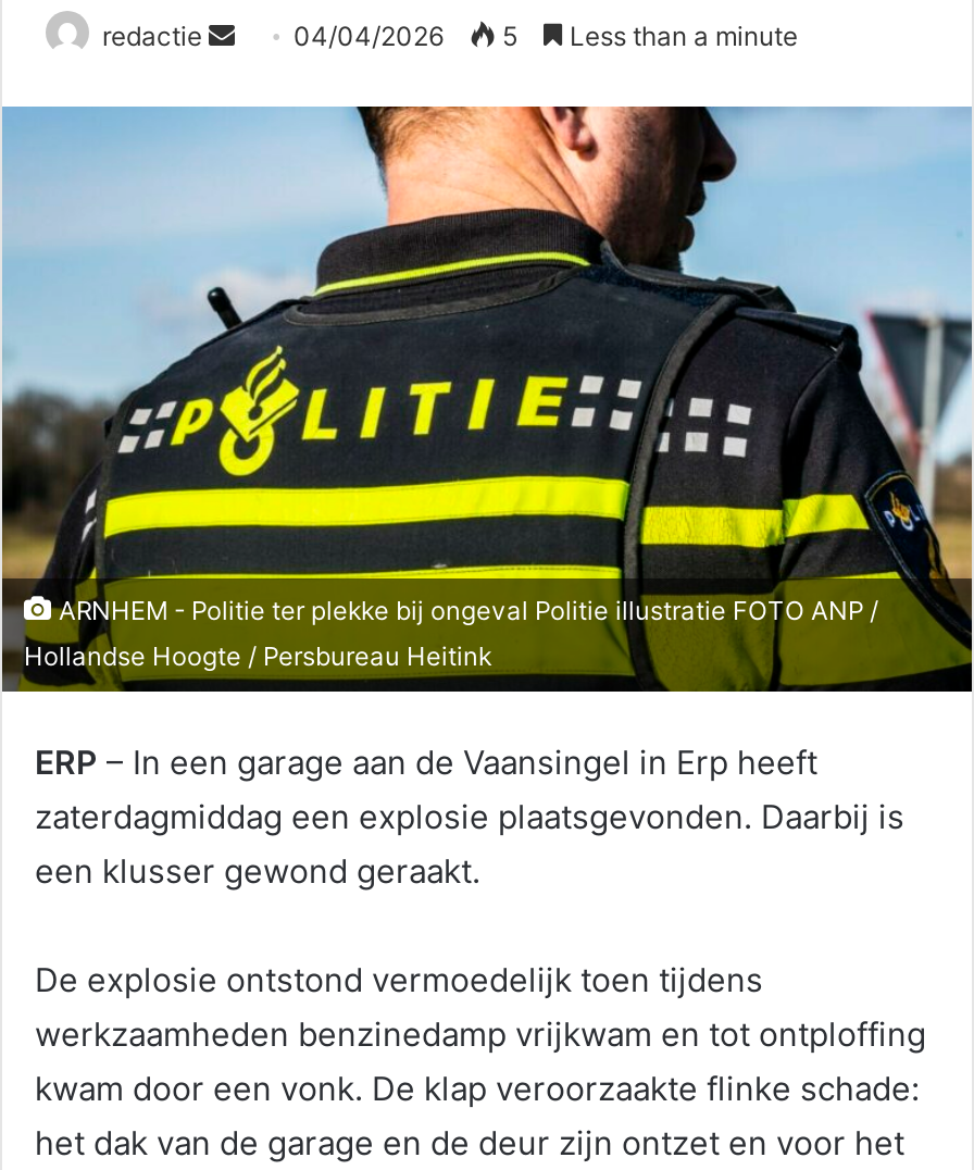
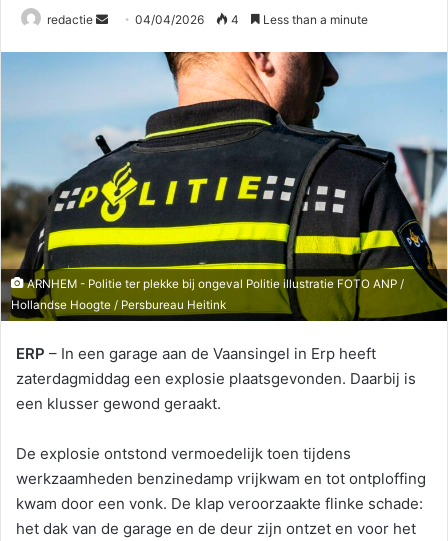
- 5
+ 4
